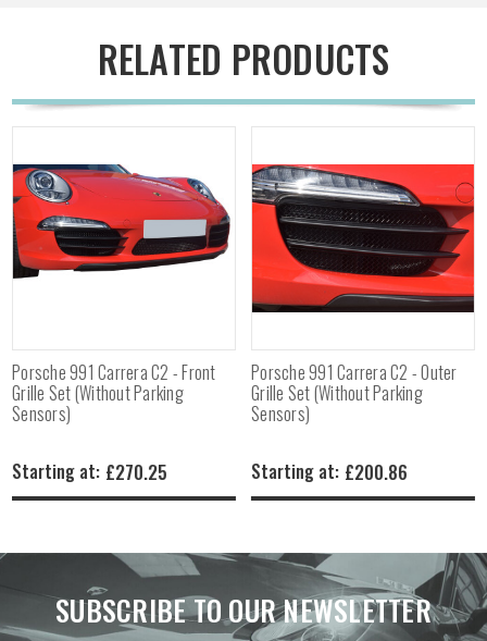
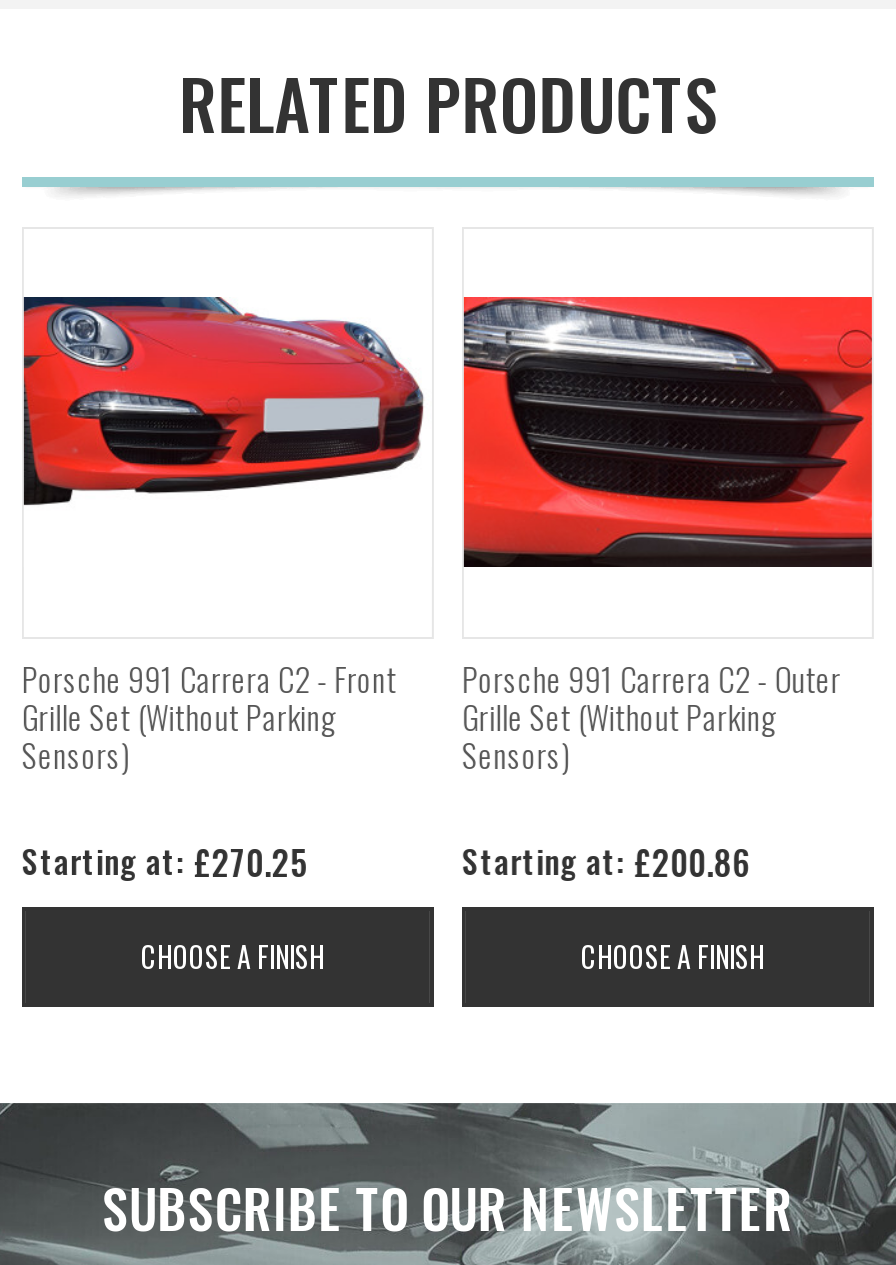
+ CHOOSE A FINISH

+ CHOOSE A FINISH
